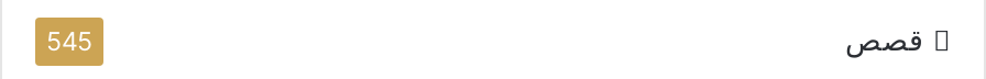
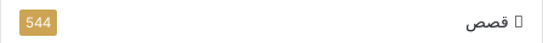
- 545
+ 544
